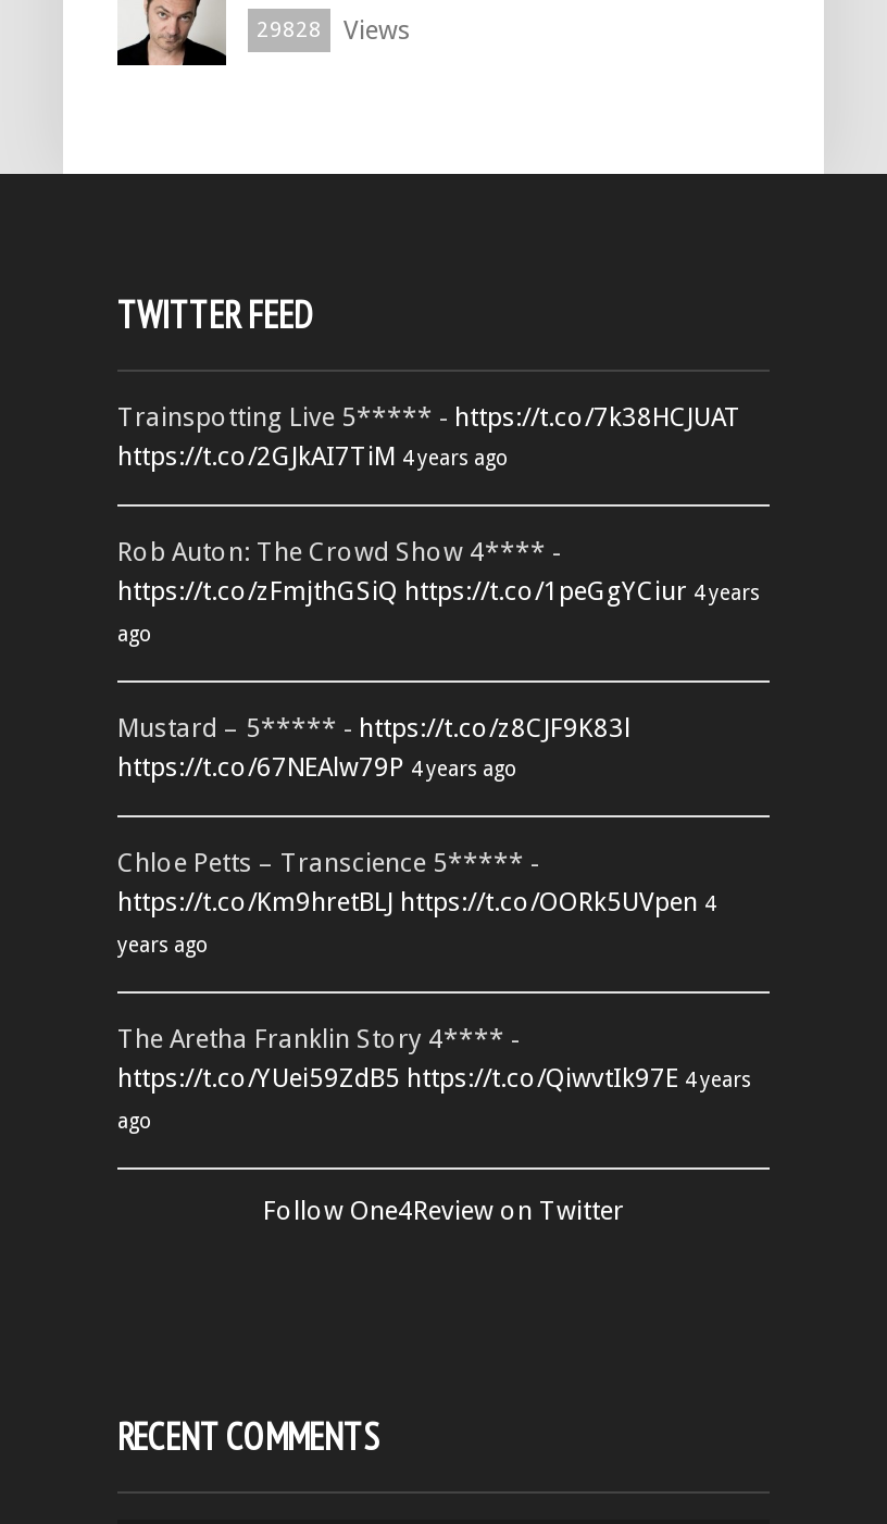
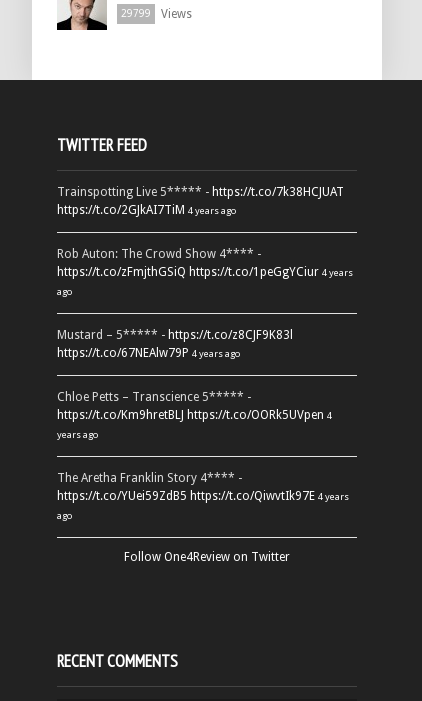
- 29828 Views
+ 29799 Views
